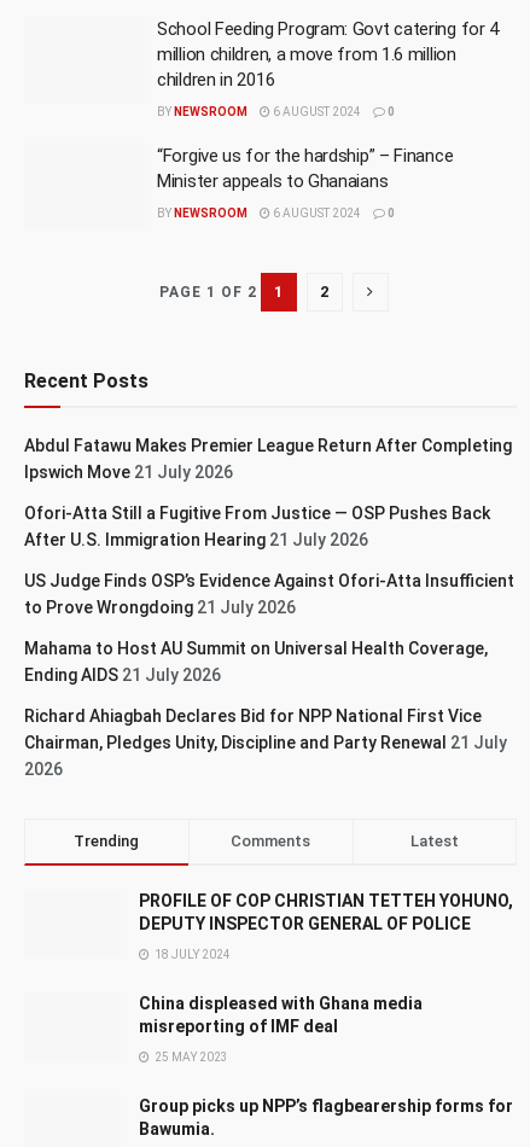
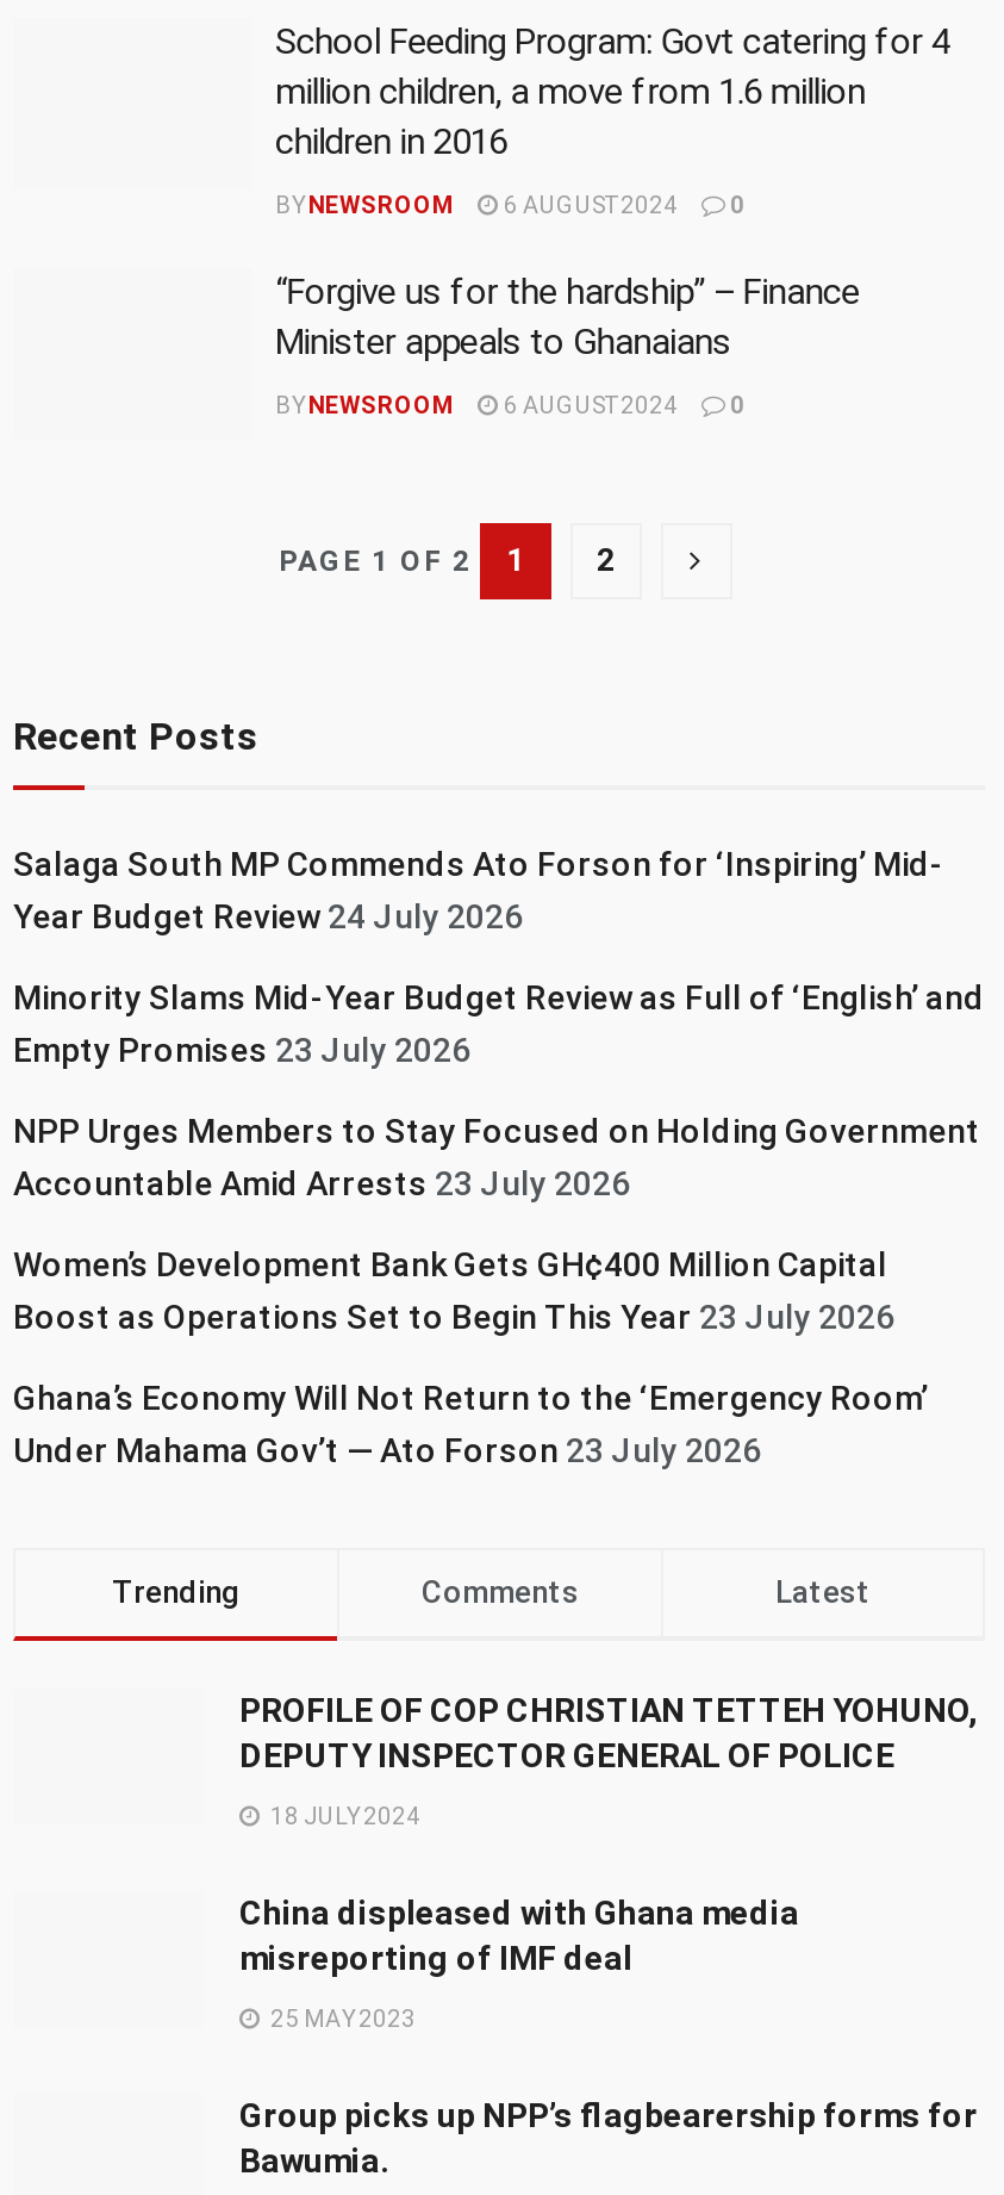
- Abdul Fatawu Makes Premier League Return After Completing
- Ipswich Move 21 July 2026
+ Salaga South MP Commends Ato Forson for ‘Inspiring’ Mid-
+ Year Budget Review 24 July 2026

- Ofori-Atta Still a Fugitive From Justice — OSP Pushes Back
- After U.S. Immigration Hearing 21 July 2026
+ Minority Slams Mid-Year Budget Review as Full of ‘English’ and
+ Empty Promises 23 July 2026

- US Judge Finds OSP’s Evidence Against Ofori-Atta Insufficient
- to Prove Wrongdoing 21 July 2026
+ NPP Urges Members to Stay Focused on Holding Government
+ Accountable Amid Arrests 23 July 2026

- Mahama to Host AU Summit on Universal Health Coverage,
- Ending AIDS 21 July 2026
+ Women’s Development Bank Gets GH¢400 Million Capital
+ Boost as Operations Set to Begin This Year 23 July 2026

- Richard Ahiagbah Declares Bid for NPP National First Vice
- Chairman, Pledges Unity, Discipline and Party Renewal 21 July
- 2026
+ Ghana’s Economy Will Not Return to the ‘Emergency Room’
+ Under Mahama Gov’t — Ato Forson 23 July 2026
